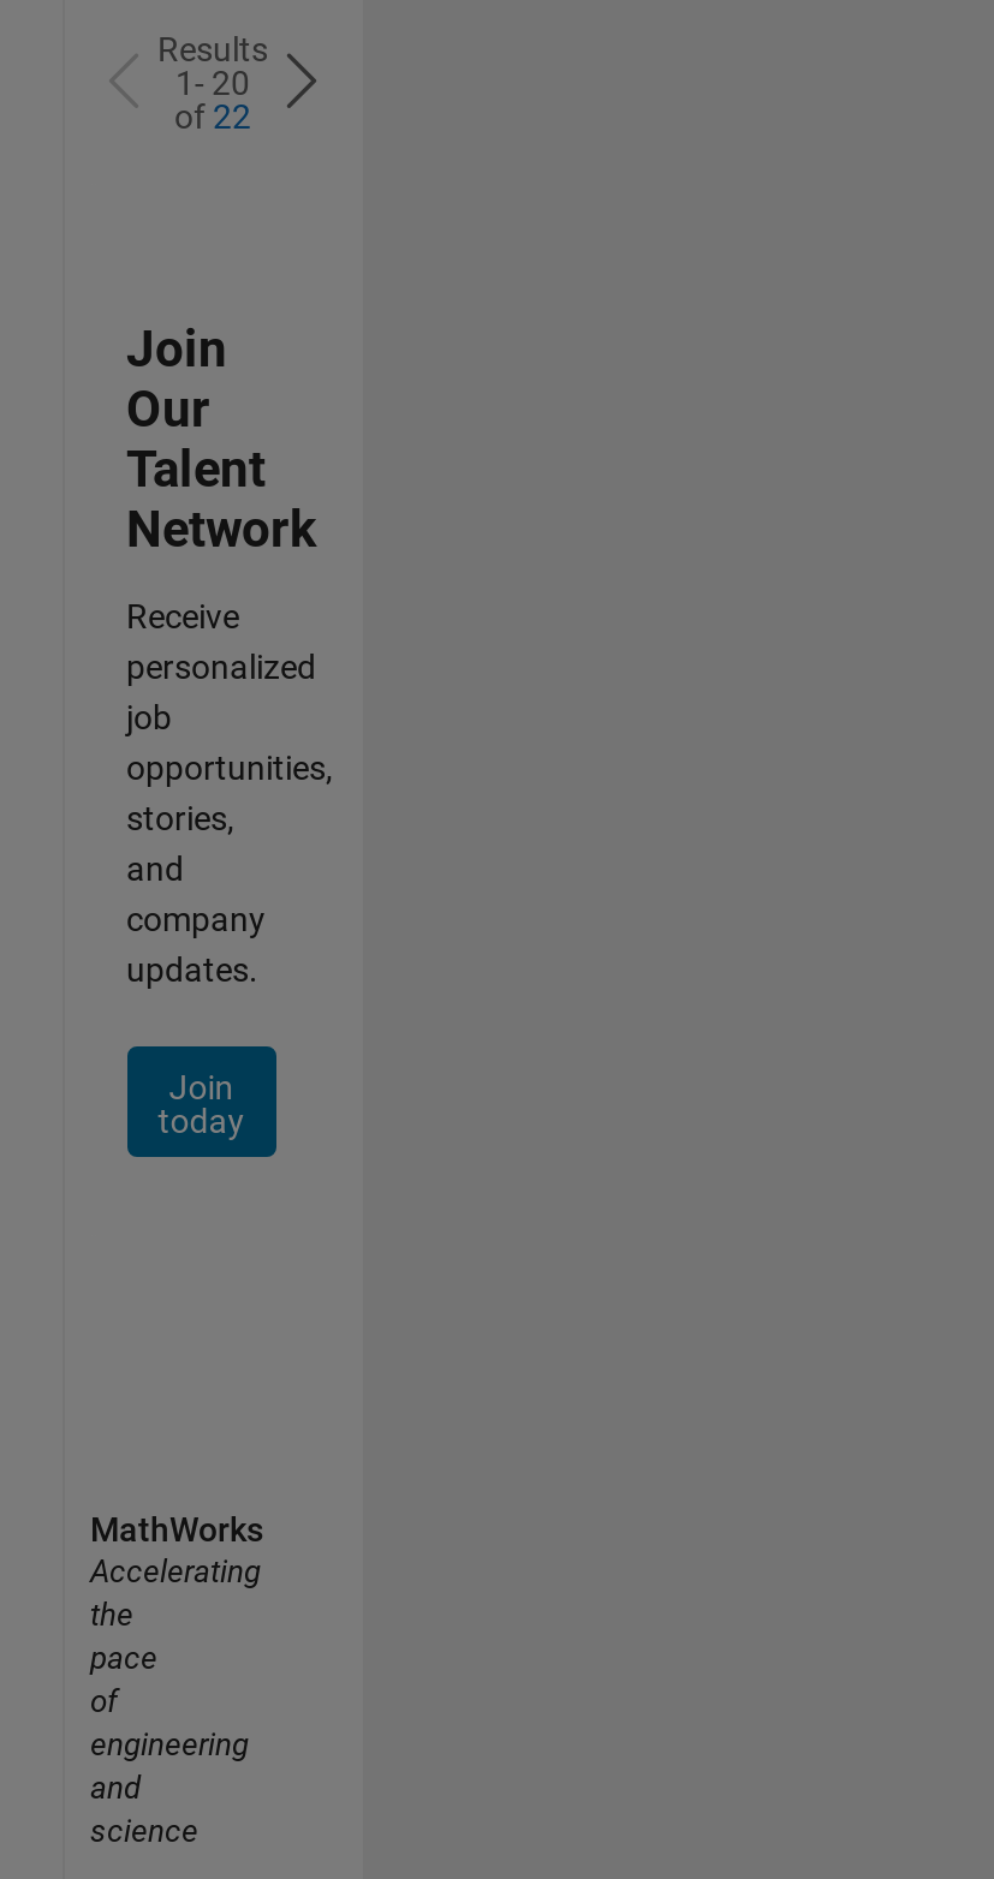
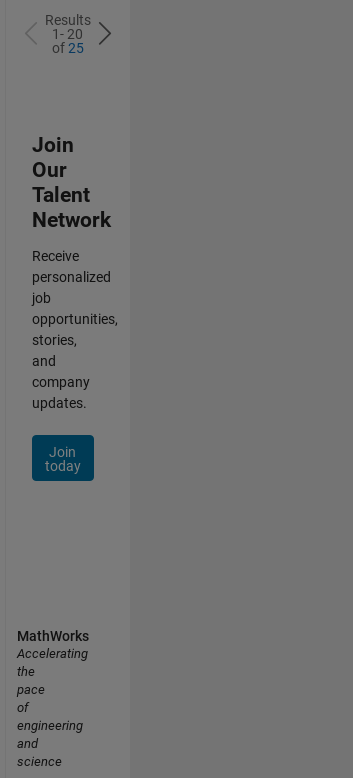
- of 22
+ of 25
